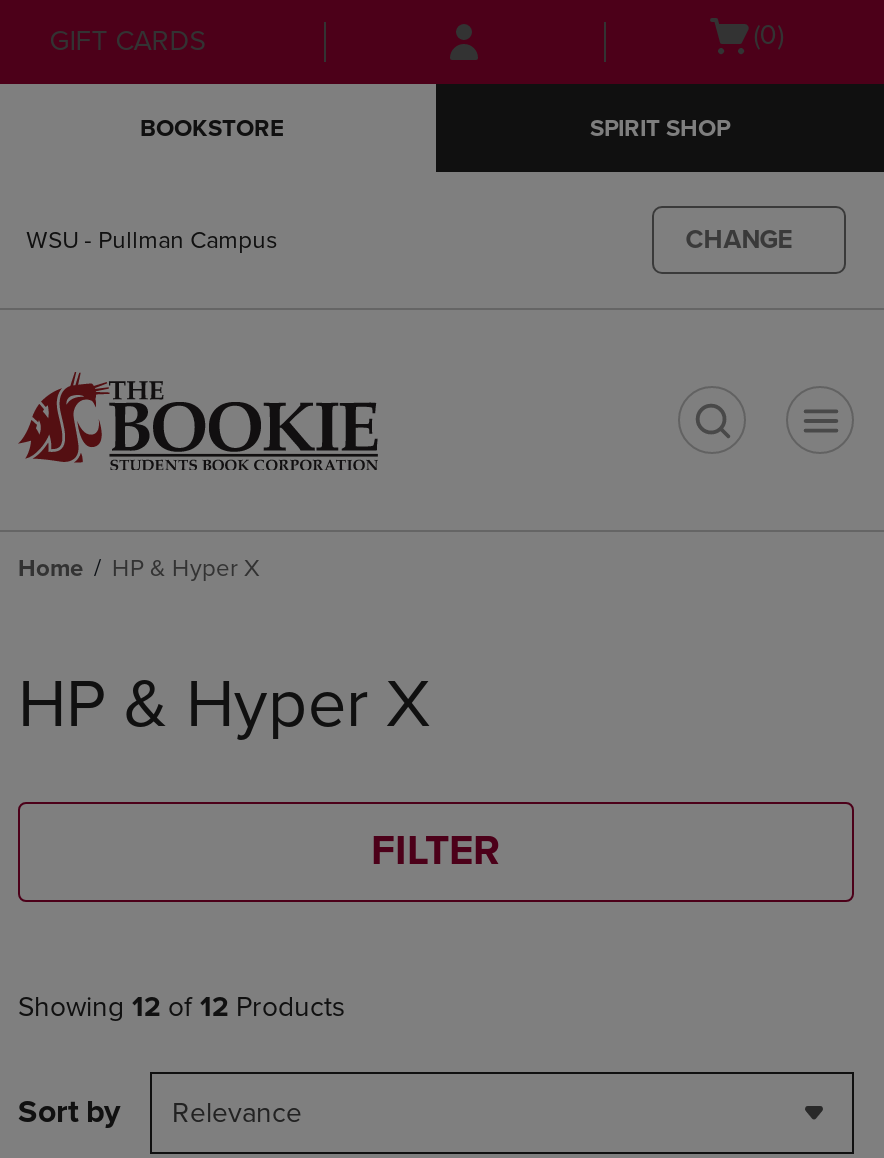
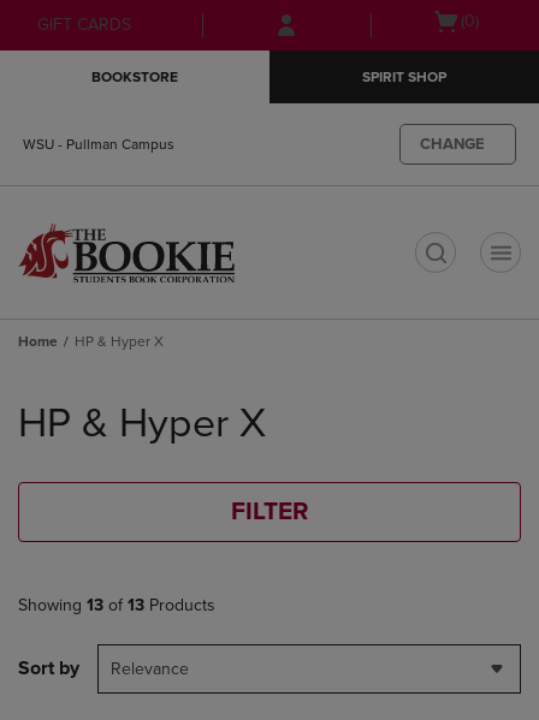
- Showing 12 of 12 Products
+ Showing 13 of 13 Products
